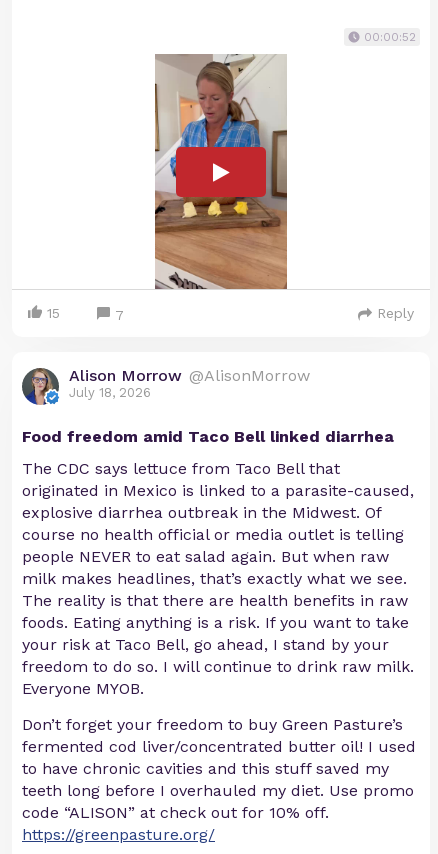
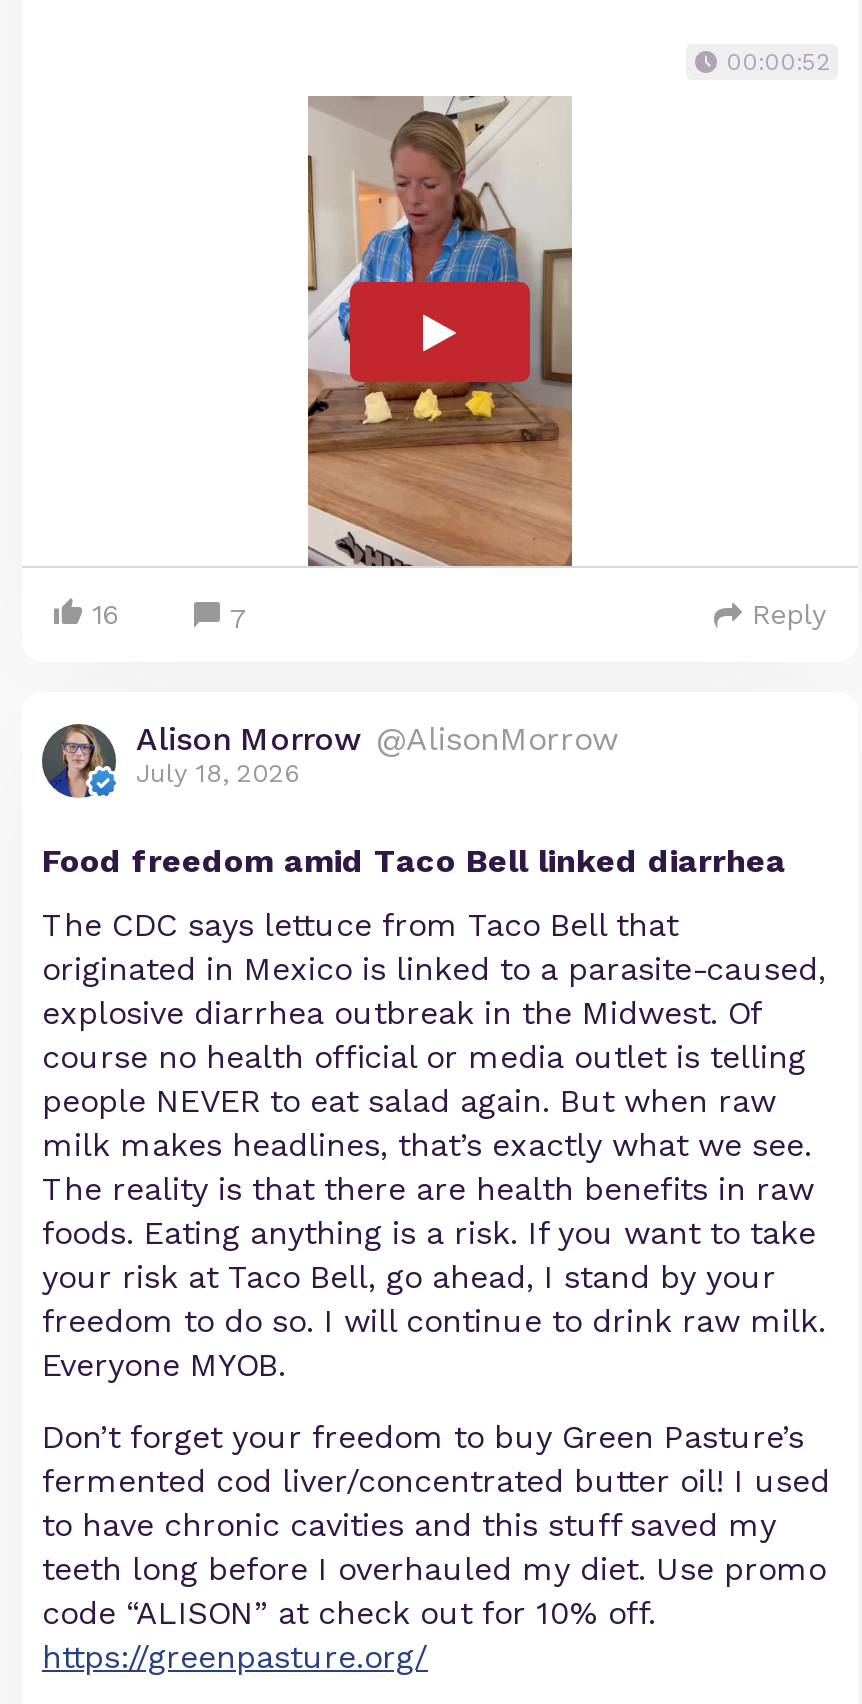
- 15
+ 16
